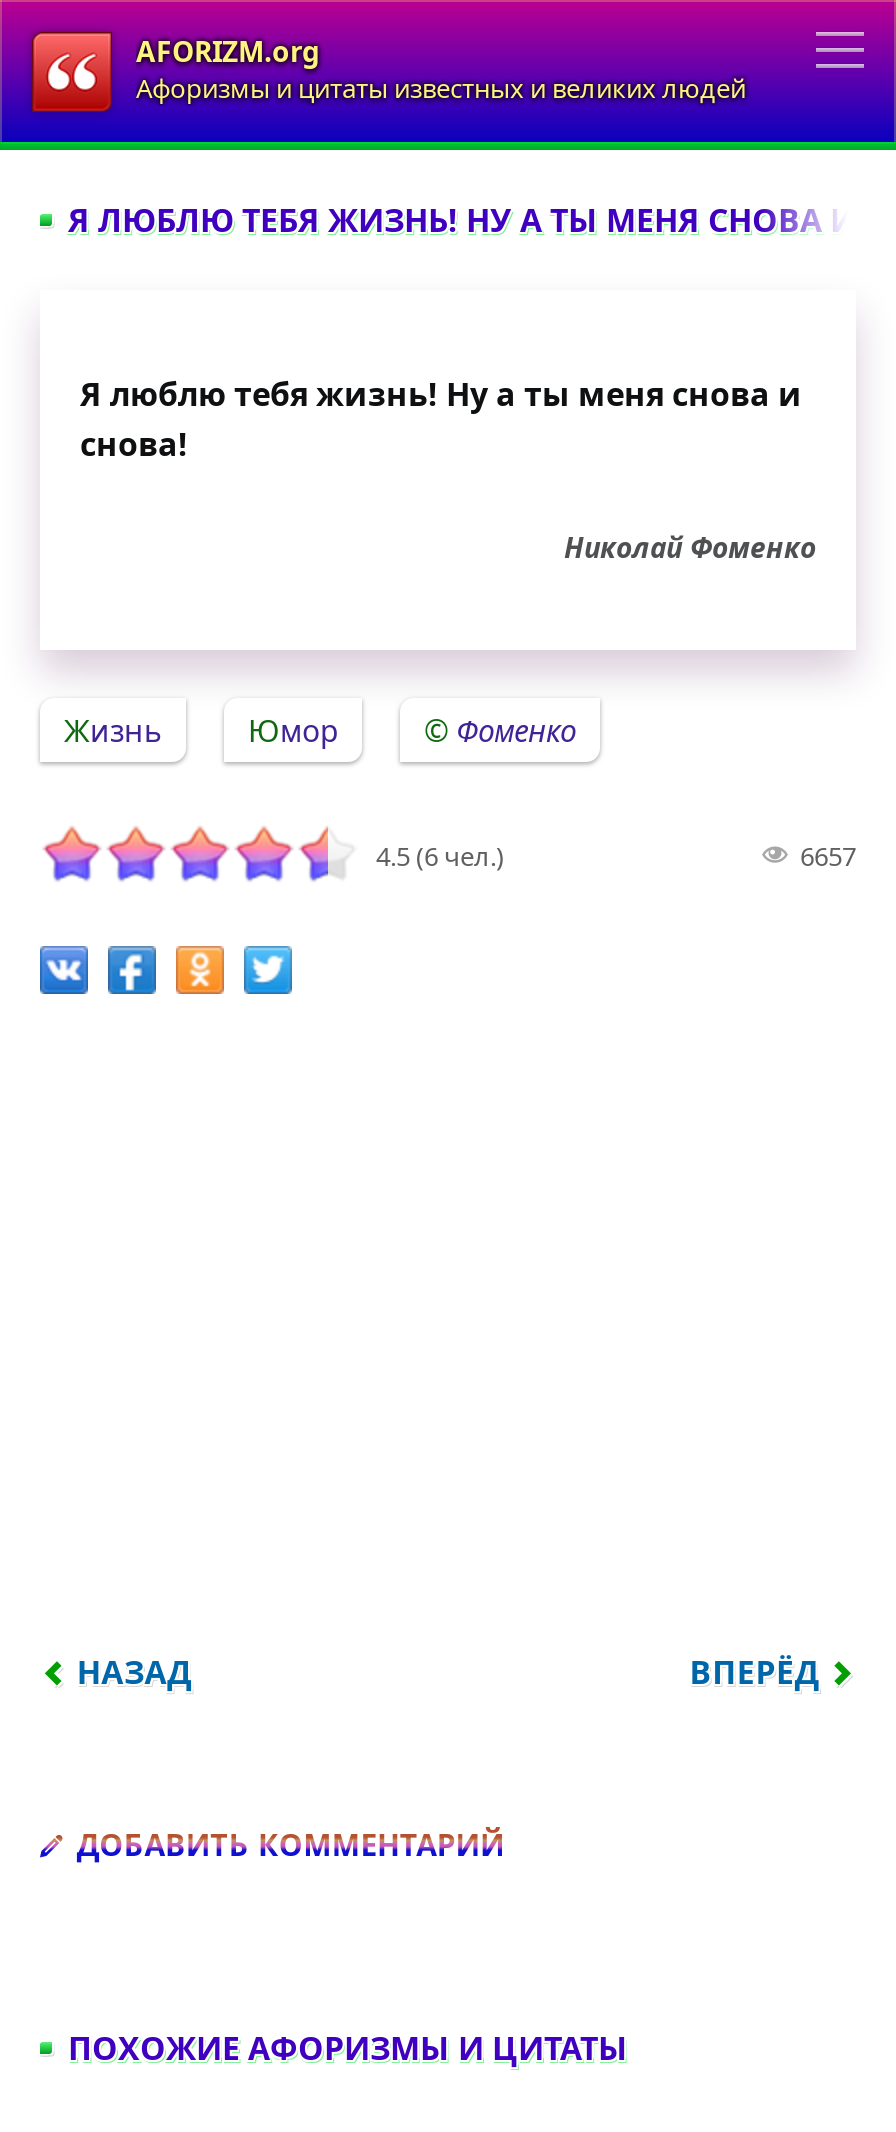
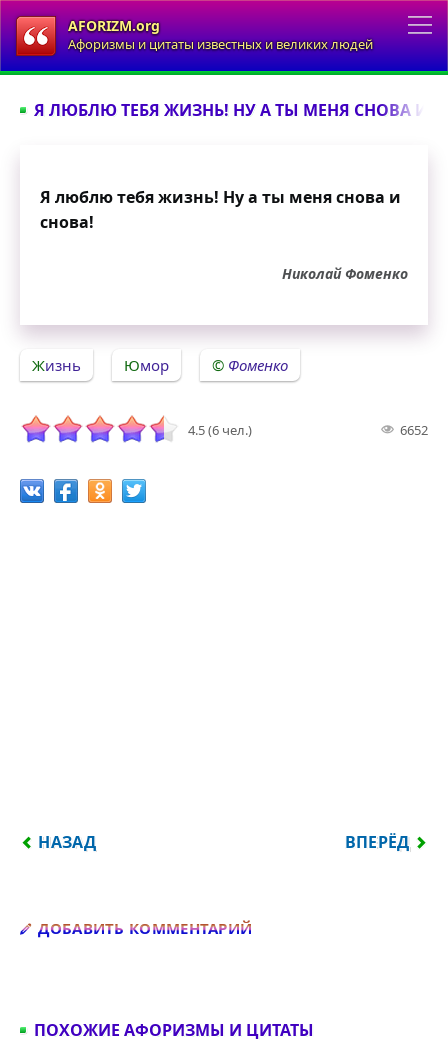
- 6657
+ 6652
